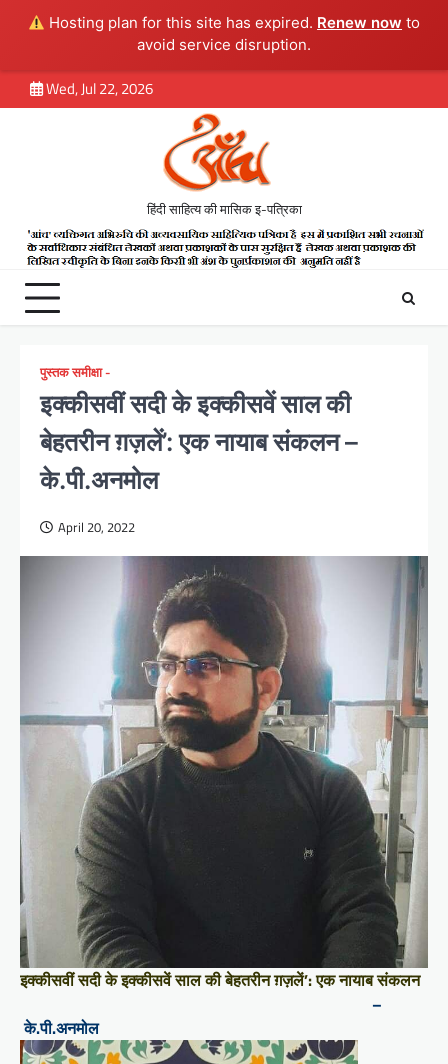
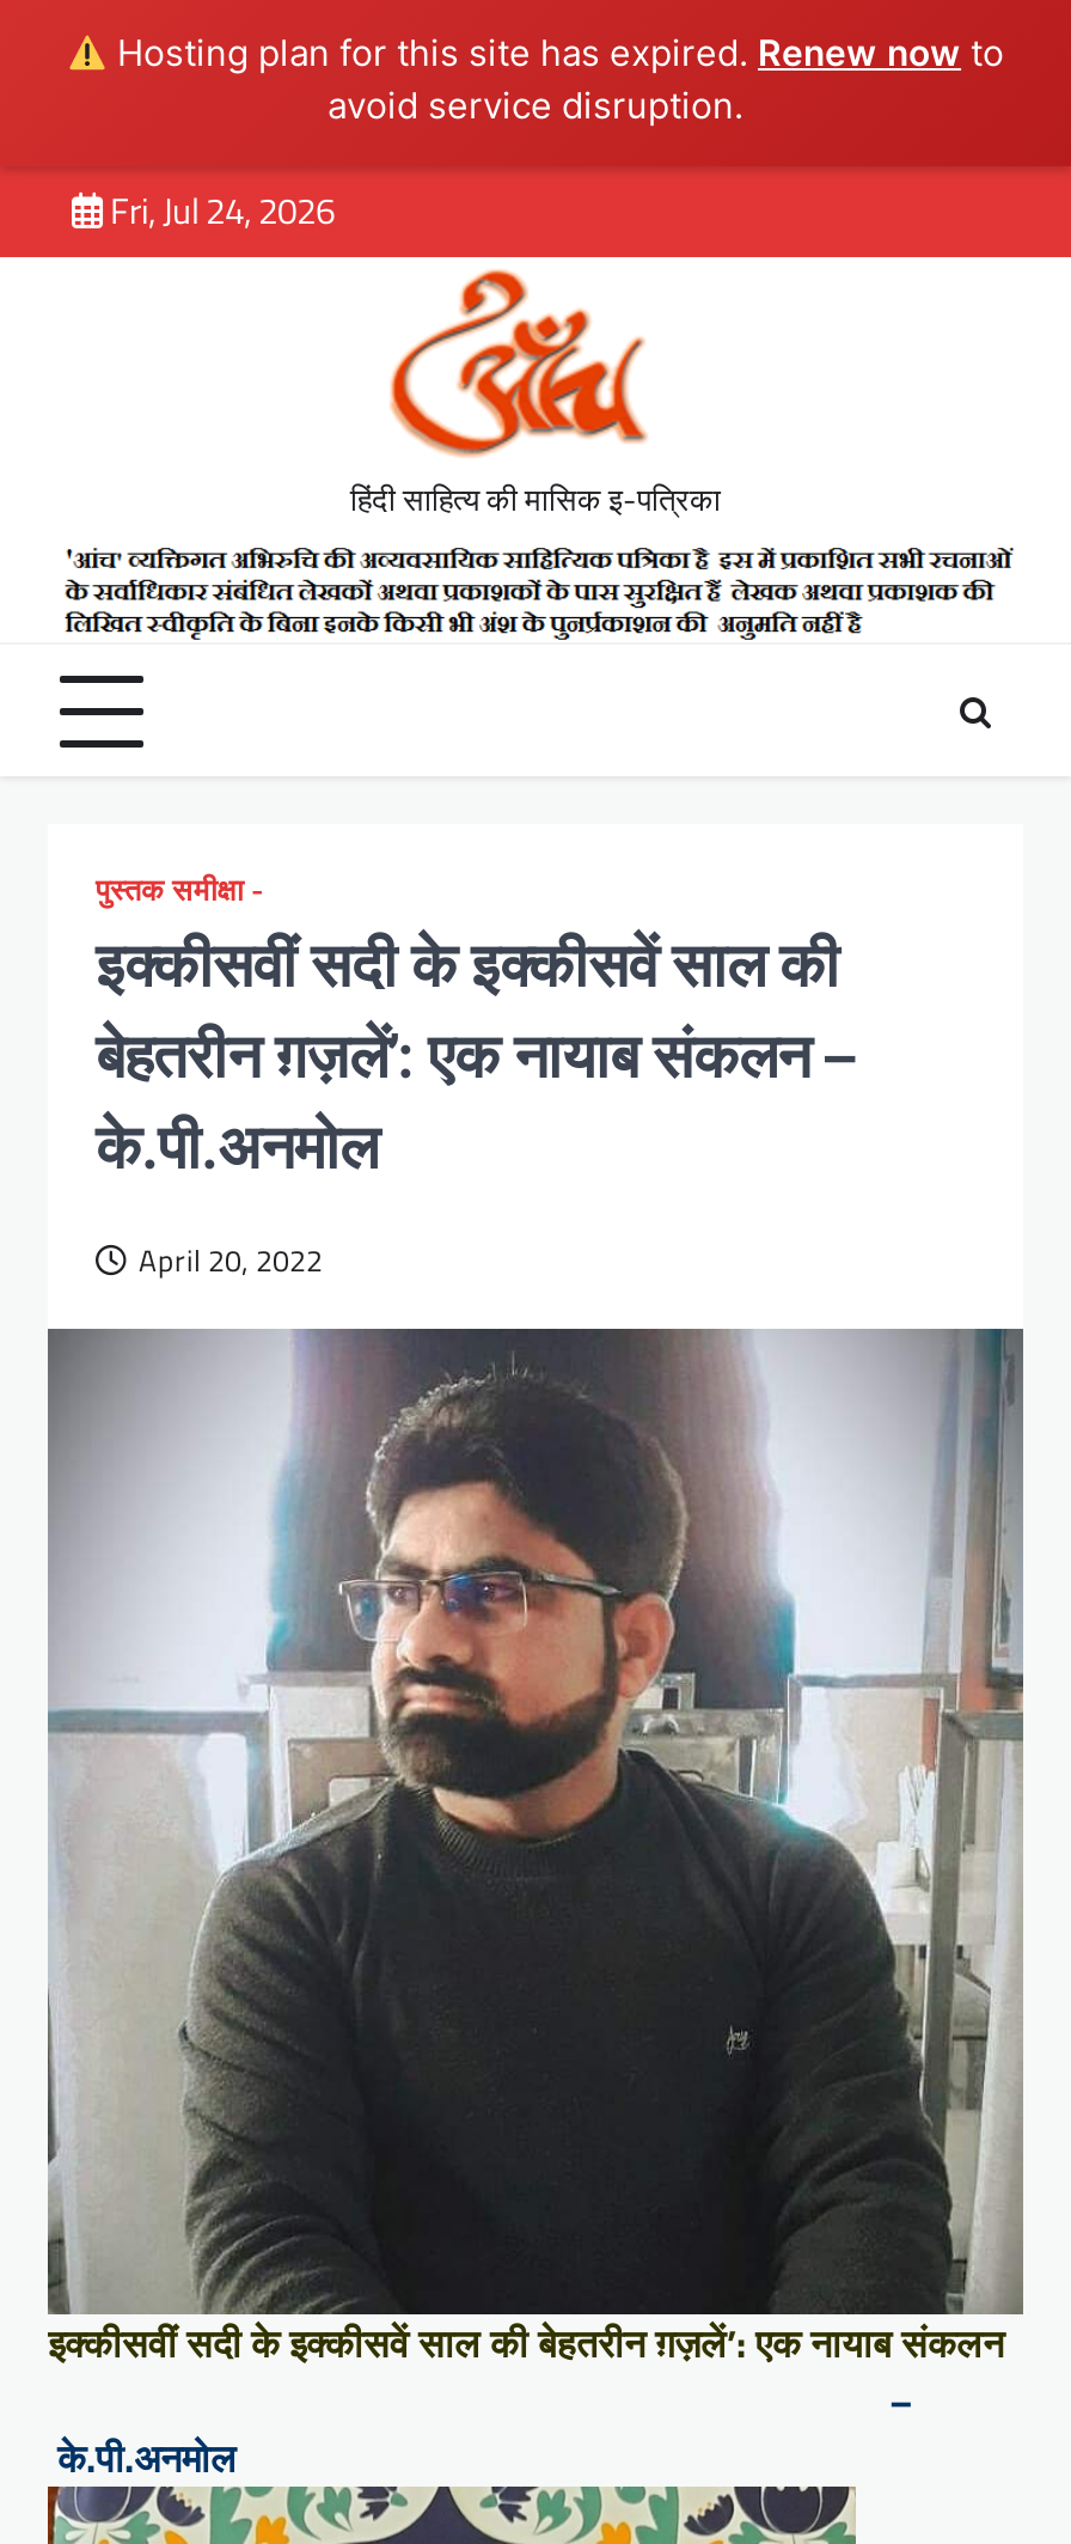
- Wed, Jul 22, 2026
+ Fri, Jul 24, 2026
